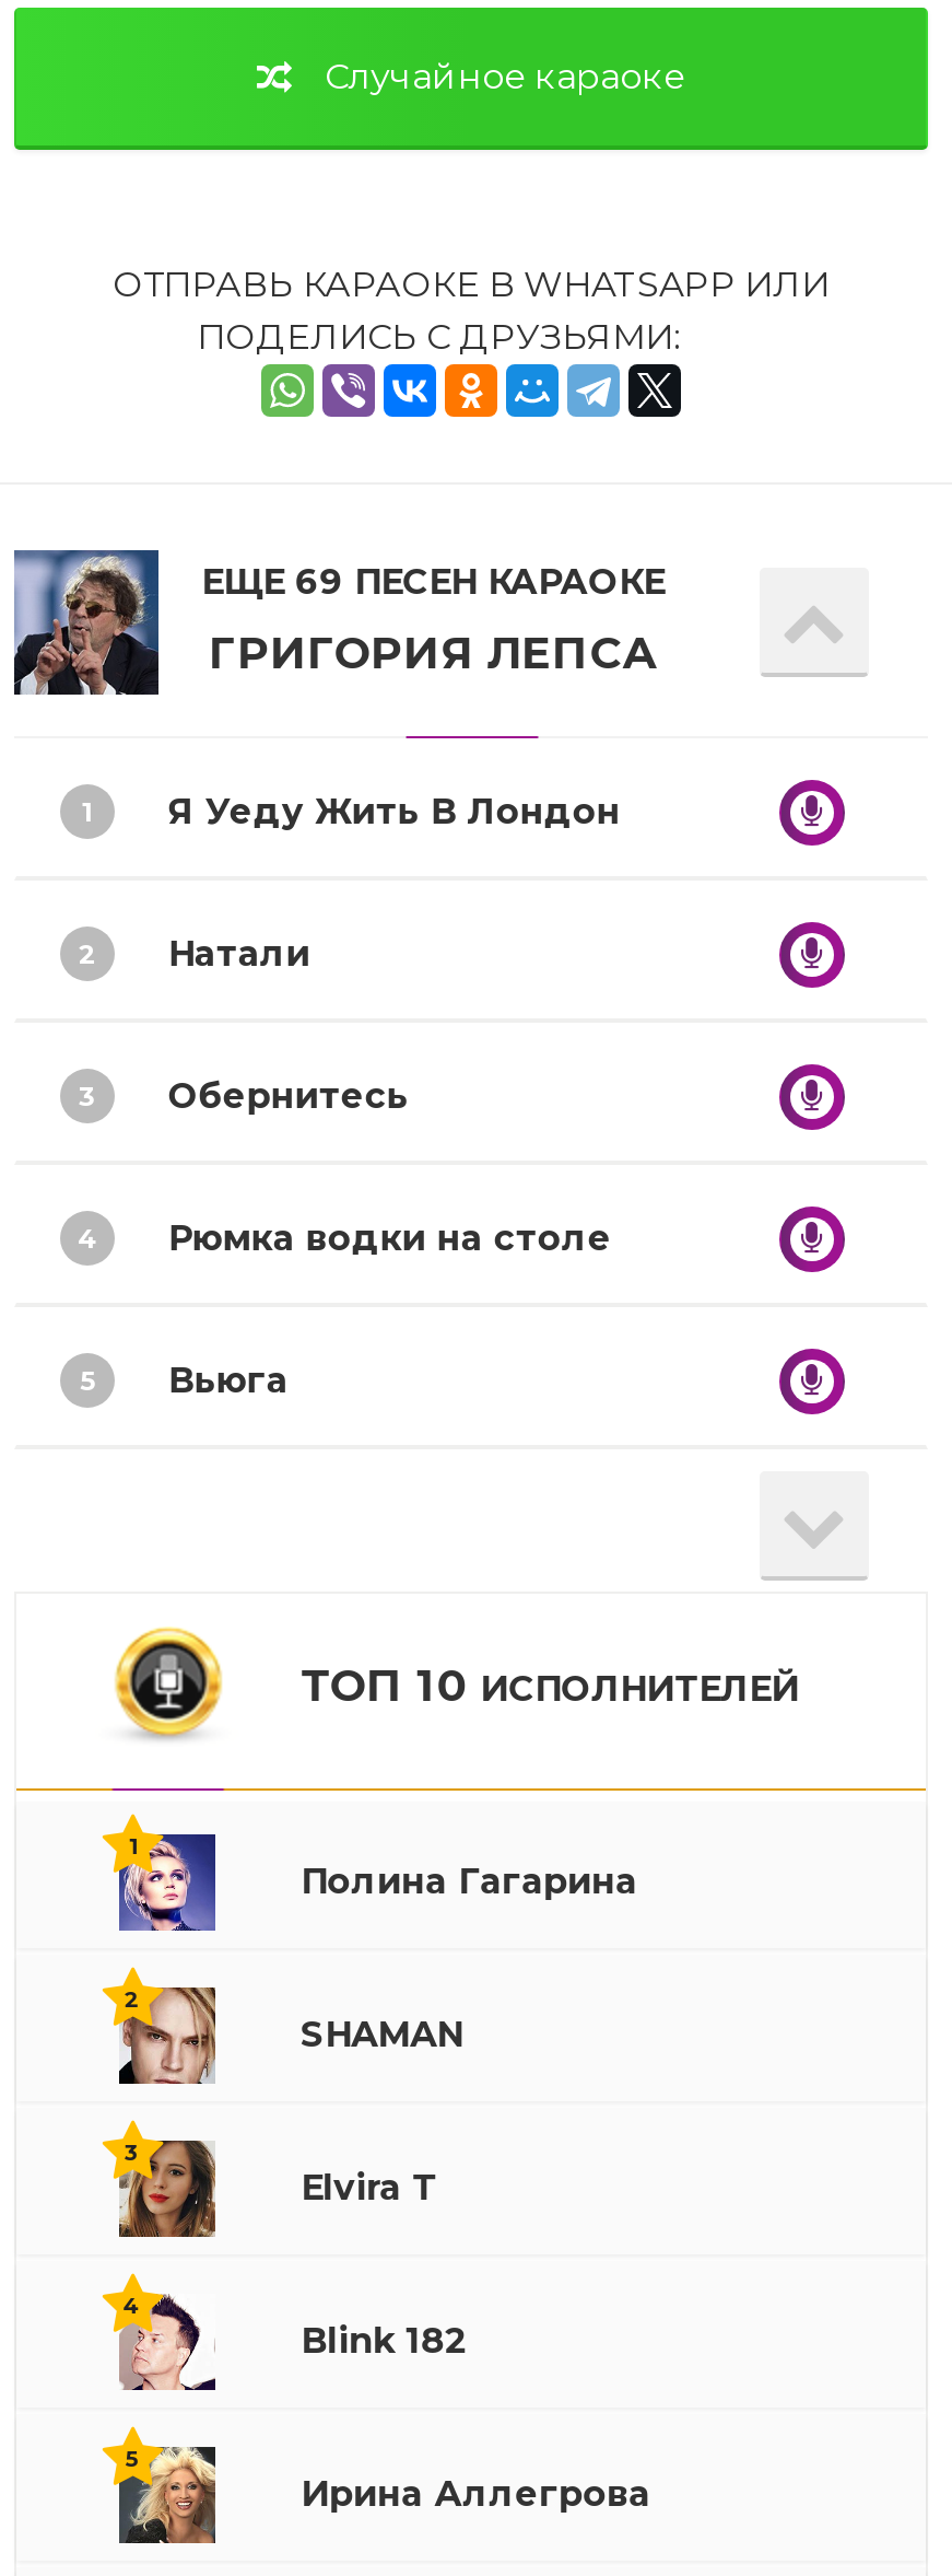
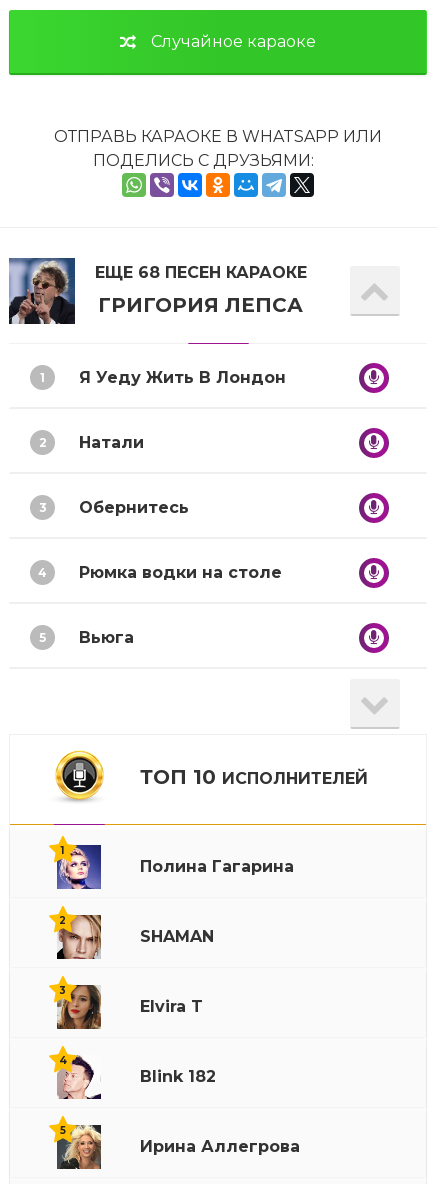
- ЕЩЕ 69 ПЕСЕН КАРАОКЕ
+ ЕЩЕ 68 ПЕСЕН КАРАОКЕ
